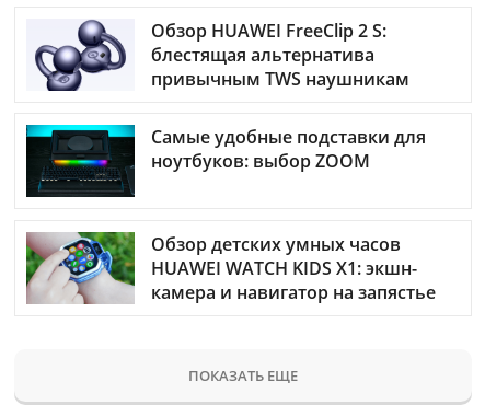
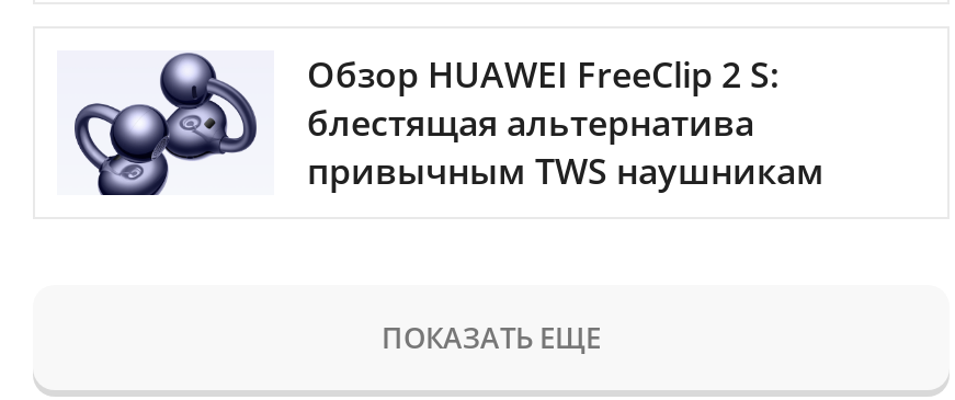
- [image]
- Самые удобные подставки для
- ноутбуков: выбор ZOOM
- Обзор детских умных часов
- HUAWEI WATCH KIDS X1: экшн-
- камера и навигатор на запястье

- [image]
